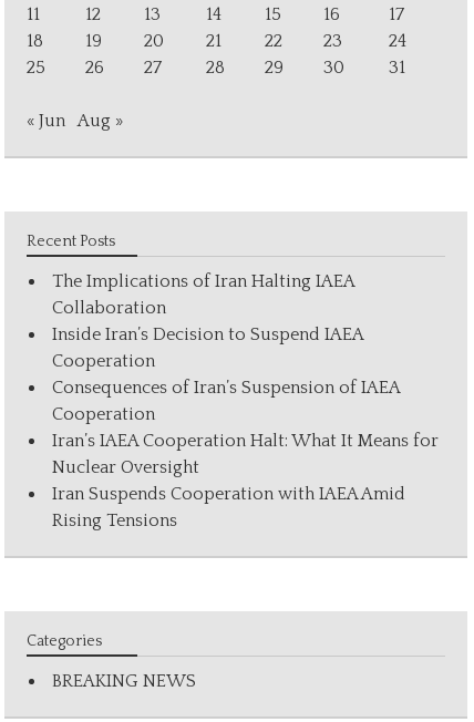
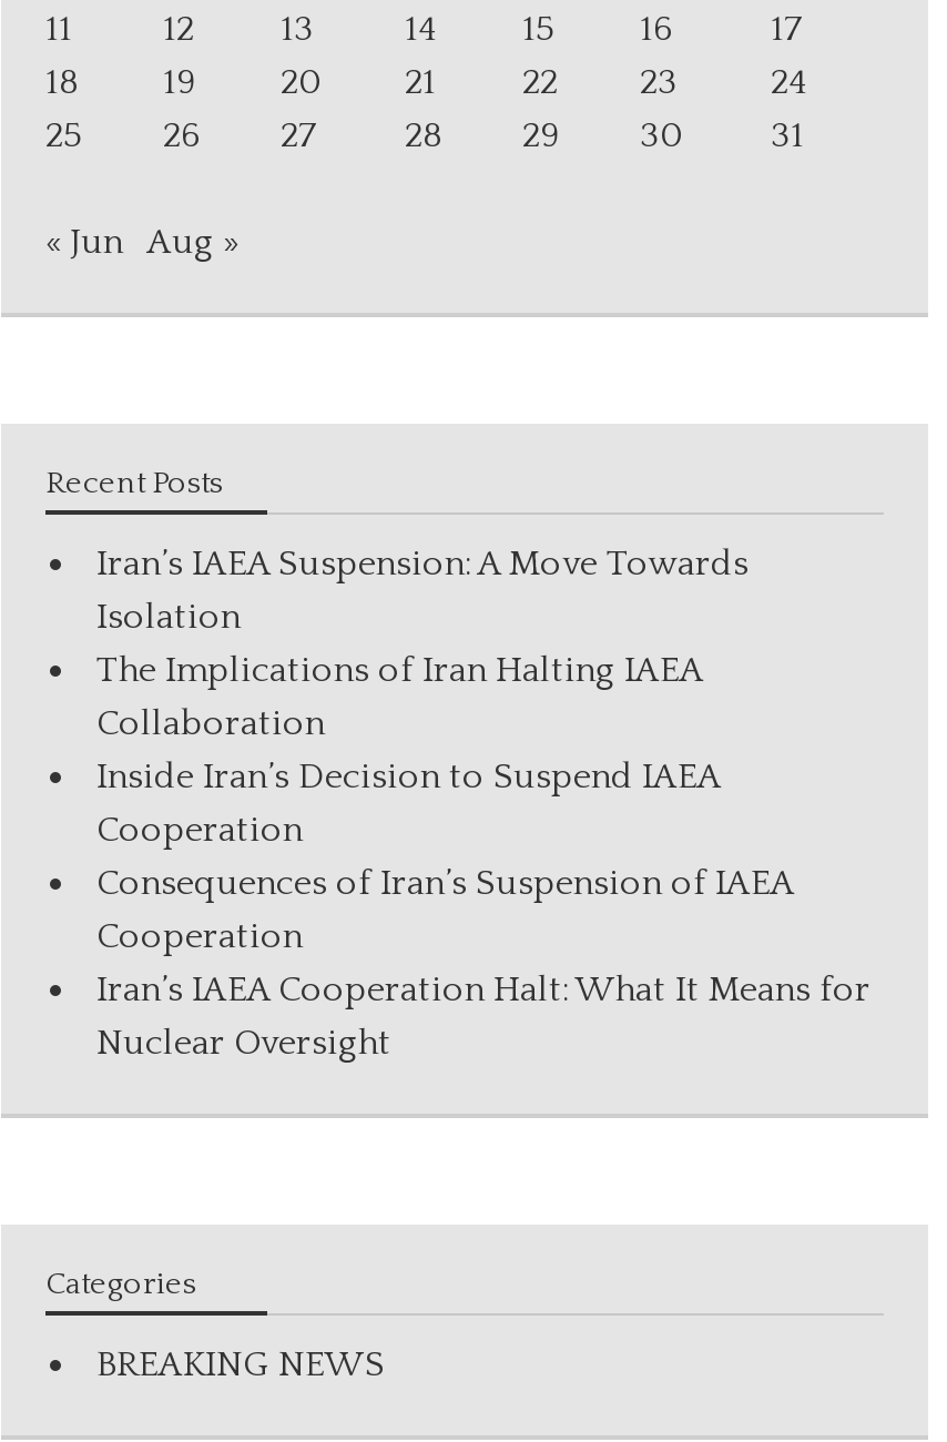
+ Iran’s IAEA Suspension: A Move Towards
+ Isolation

moved down: The Implications of Iran Halting IAEA | Collaboration | Inside Iran’s Decision to Suspend IAEA | Cooperation | Consequences of Iran’s Suspension of IAEA | Cooperation | Iran’s IAEA Cooperation Halt: What It Means for | Nuclear Oversight

- Iran Suspends Cooperation with IAEA Amid
- Rising Tensions
